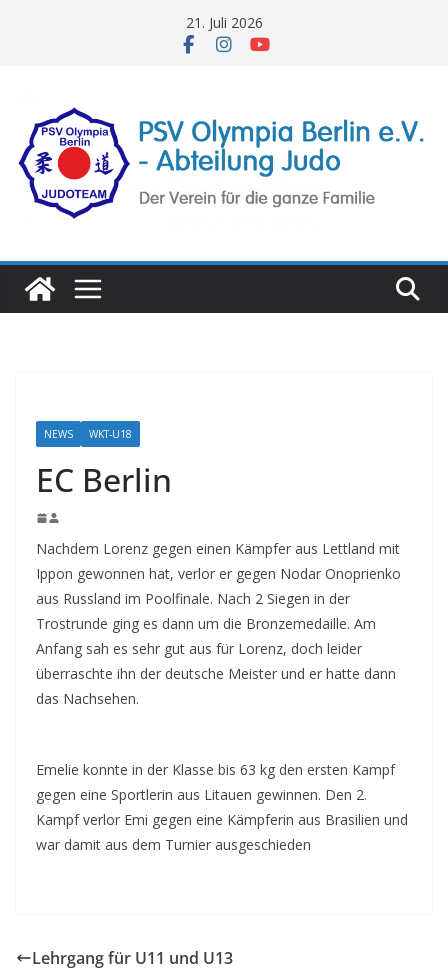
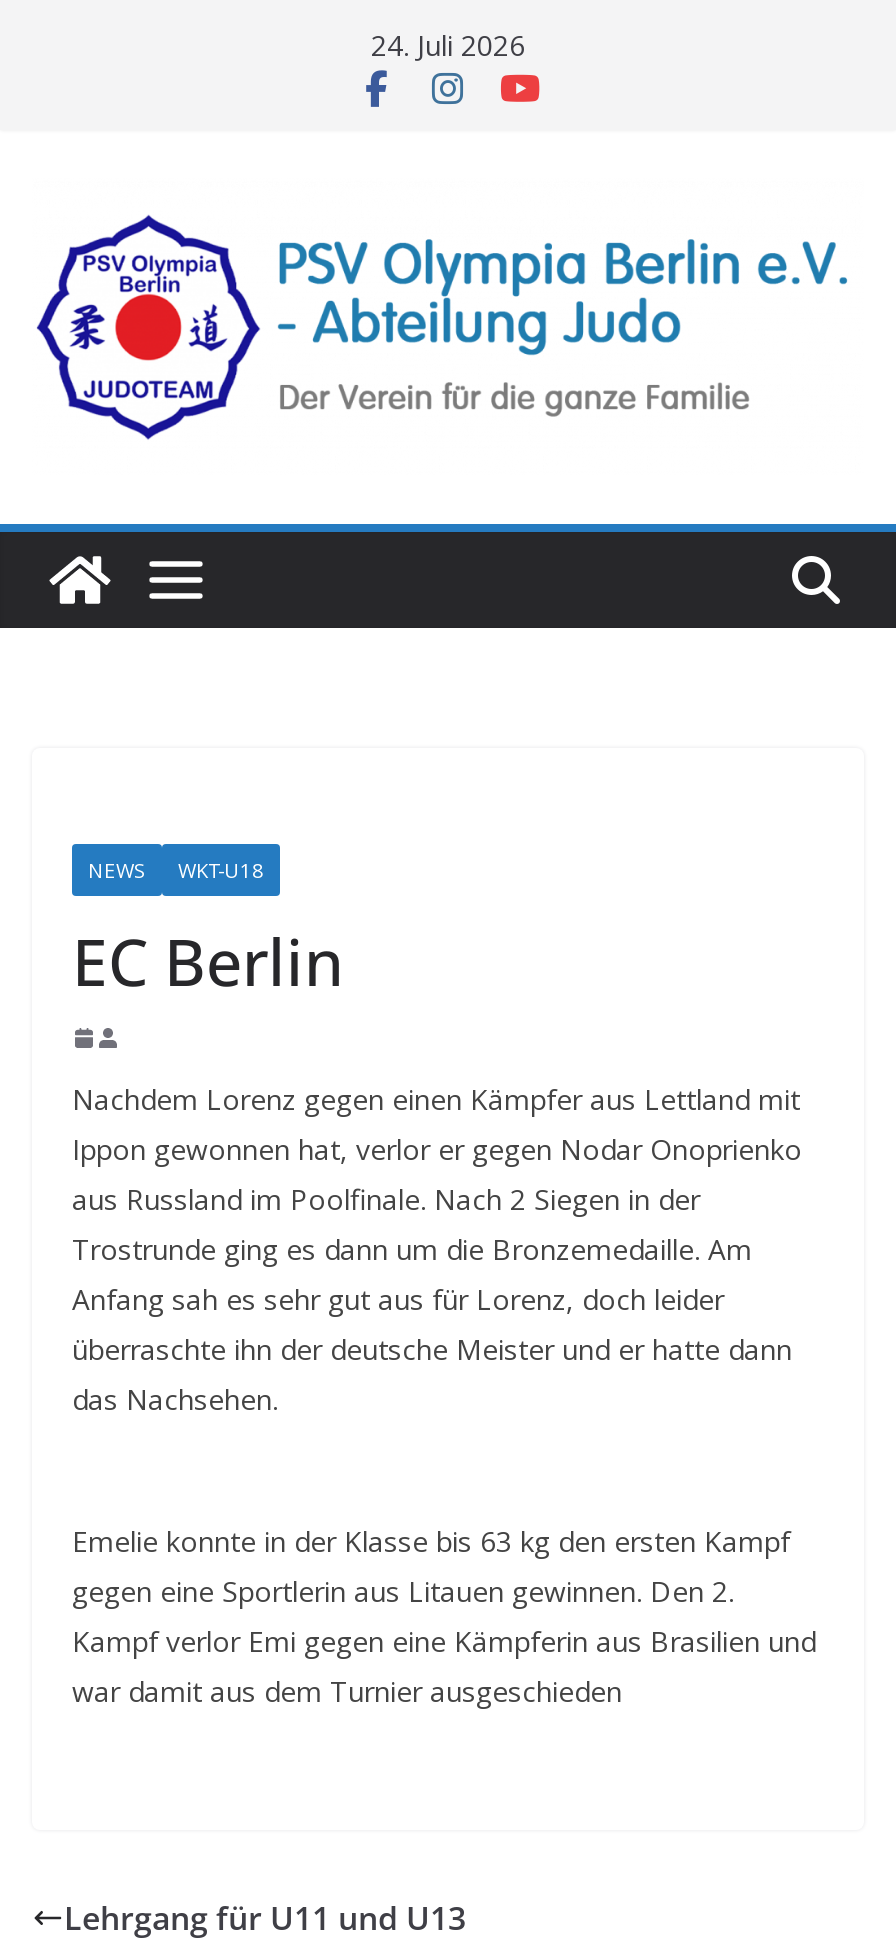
- 21. Juli 2026
+ 24. Juli 2026
